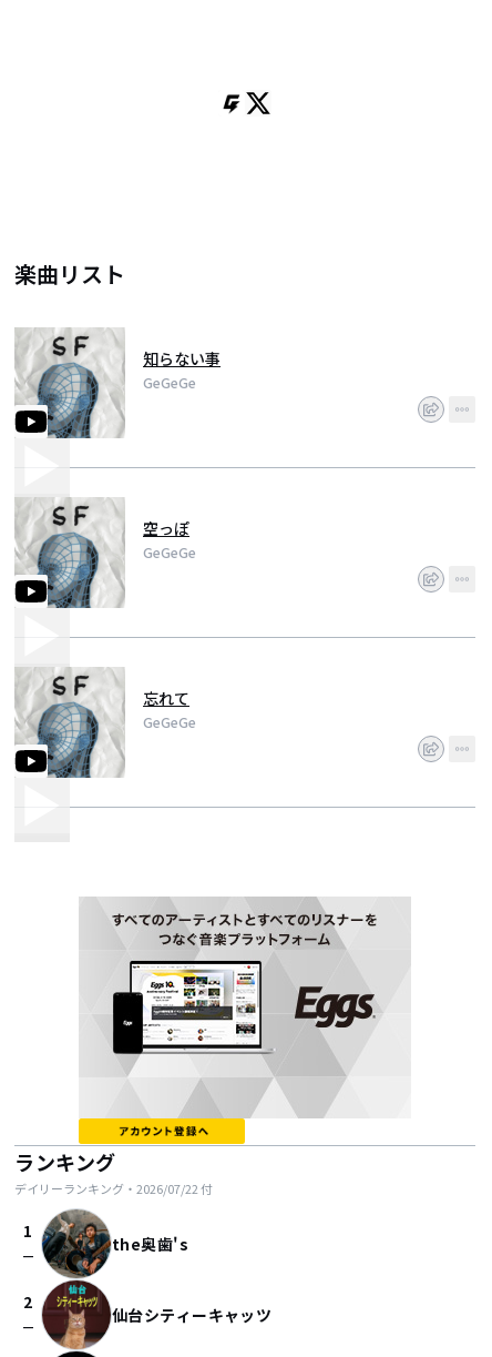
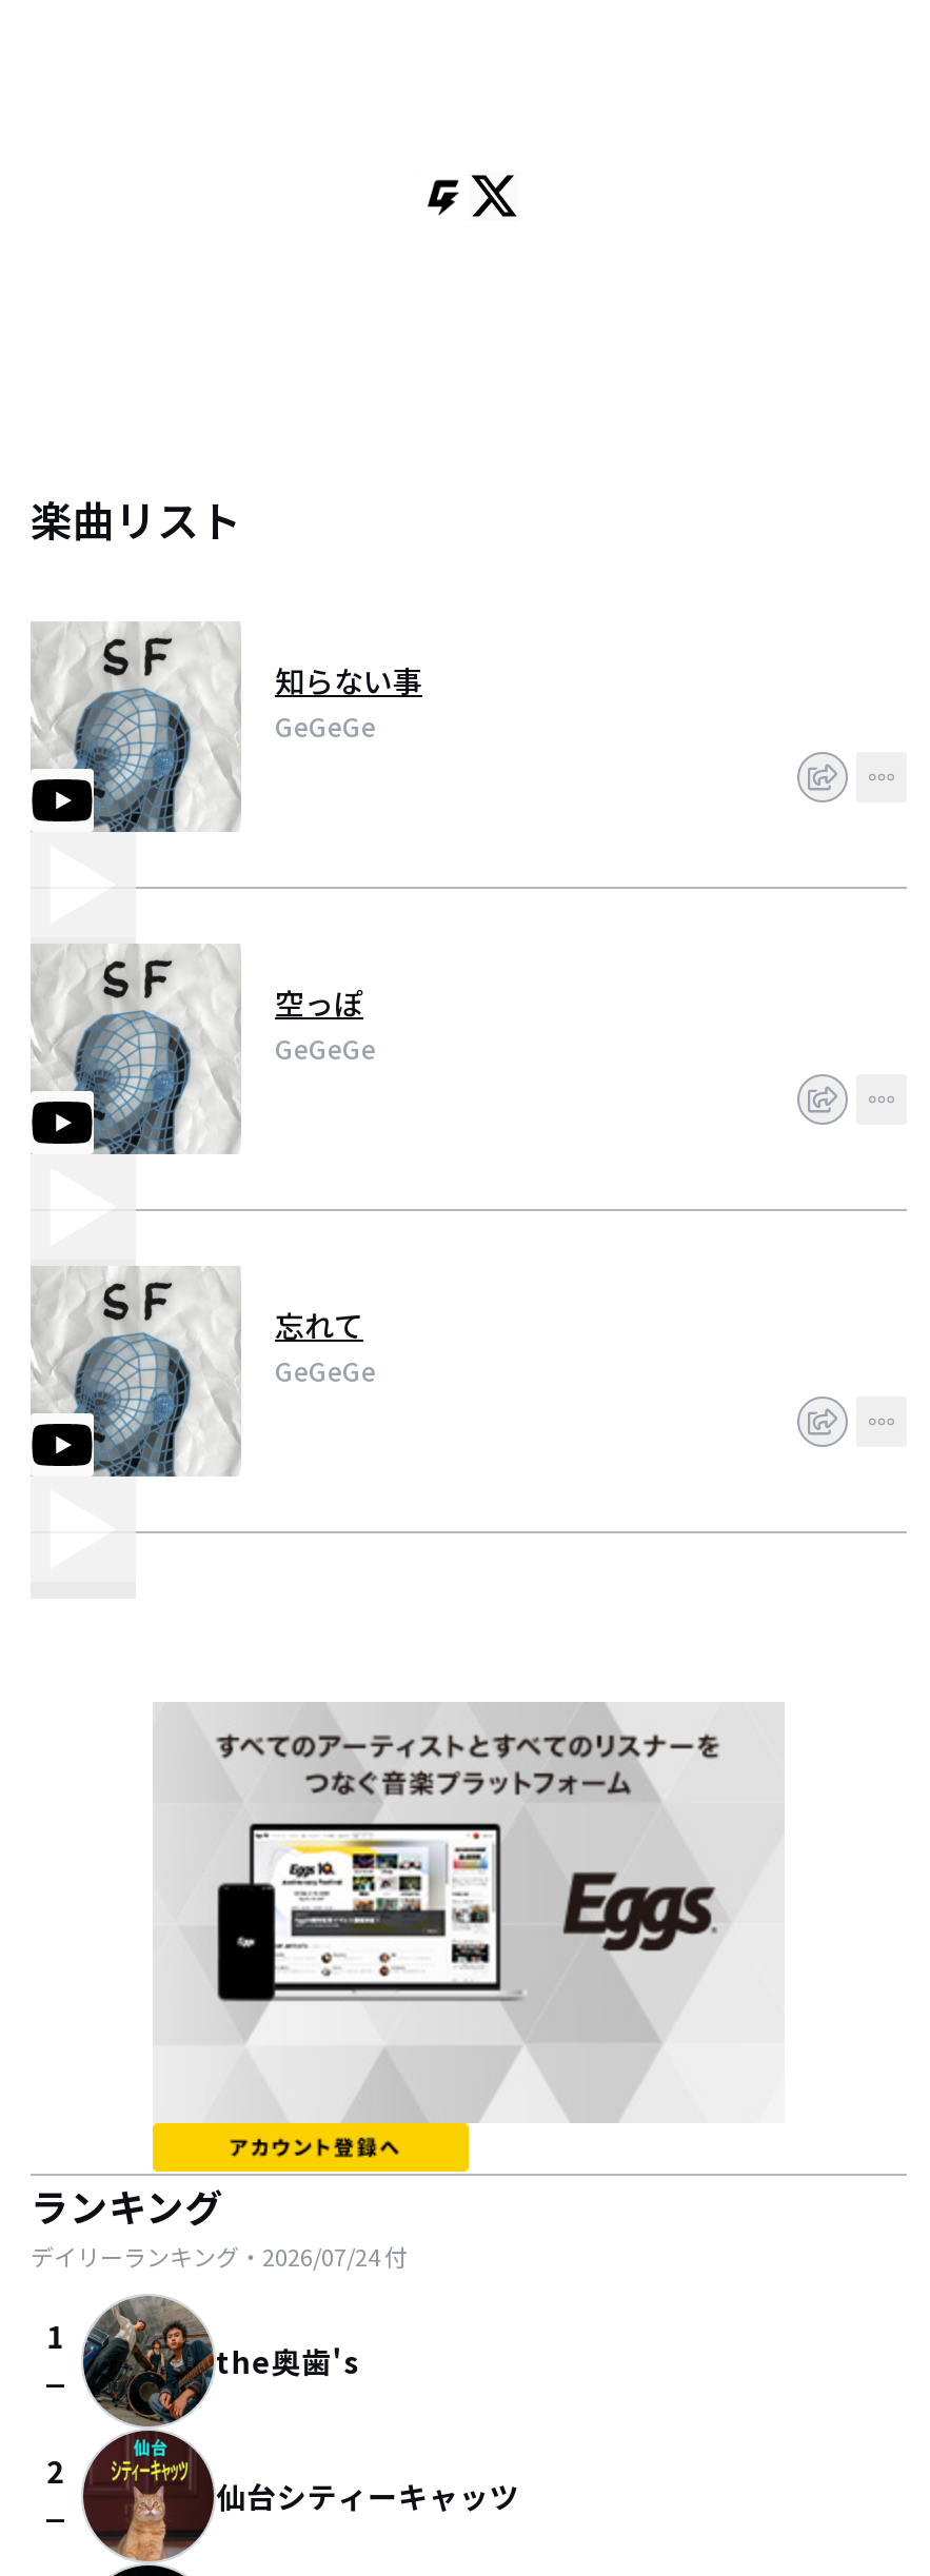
- デイリーランキング・2026/07/22付
+ デイリーランキング・2026/07/24付
